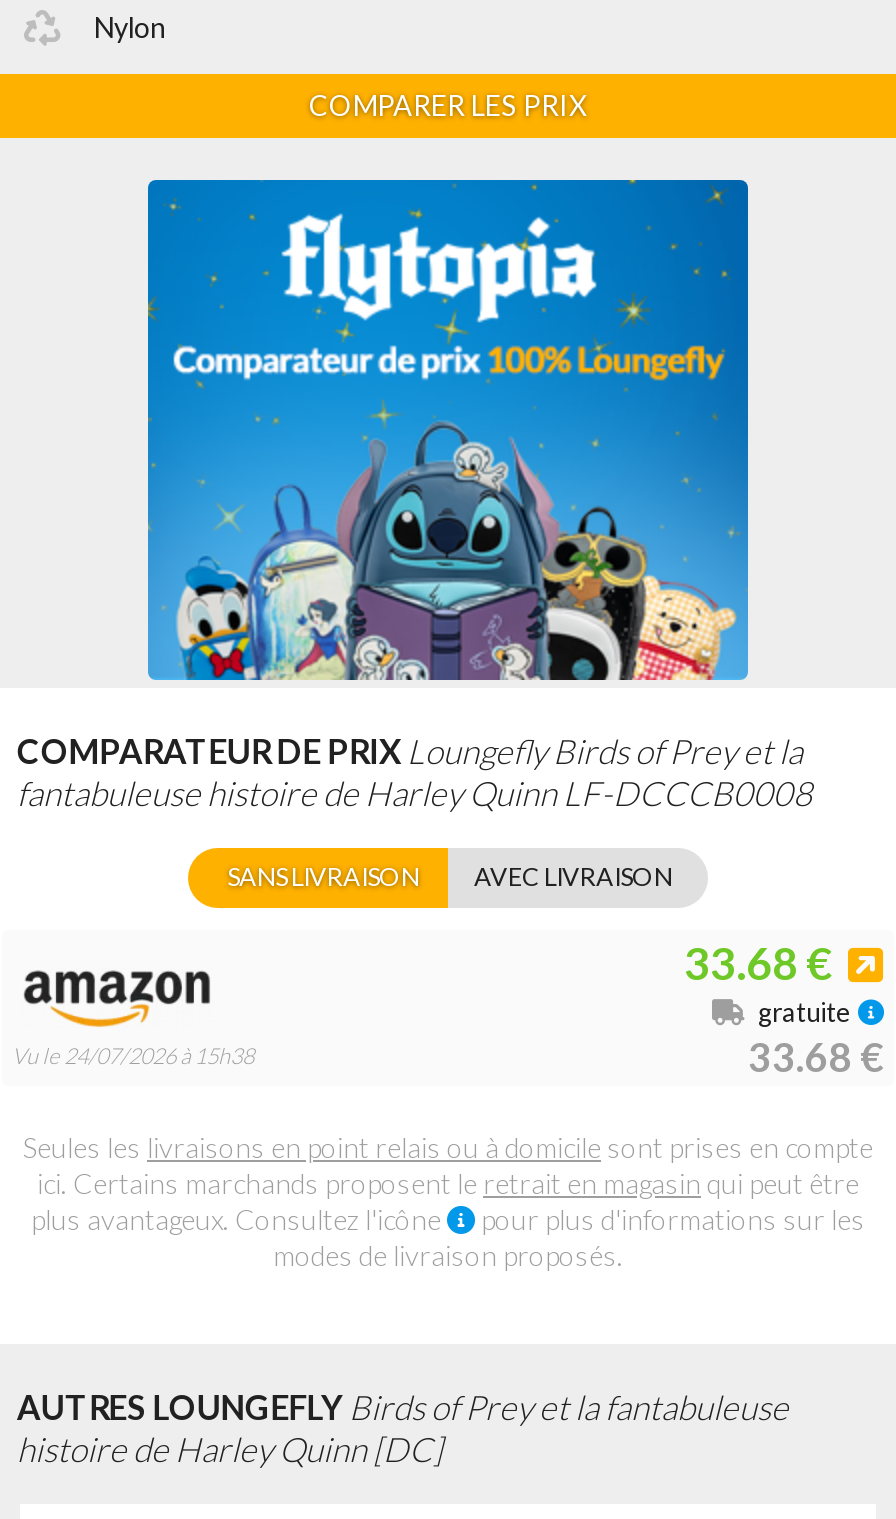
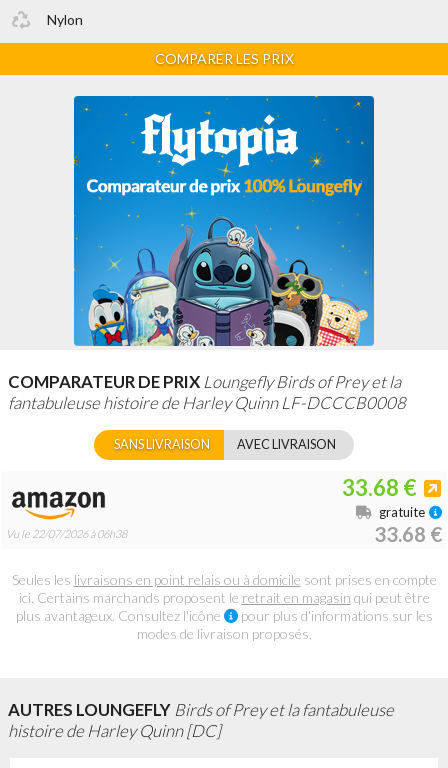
- Vu le 24/07/2026 à 15h38
+ Vu le 22/07/2026 à 06h38
